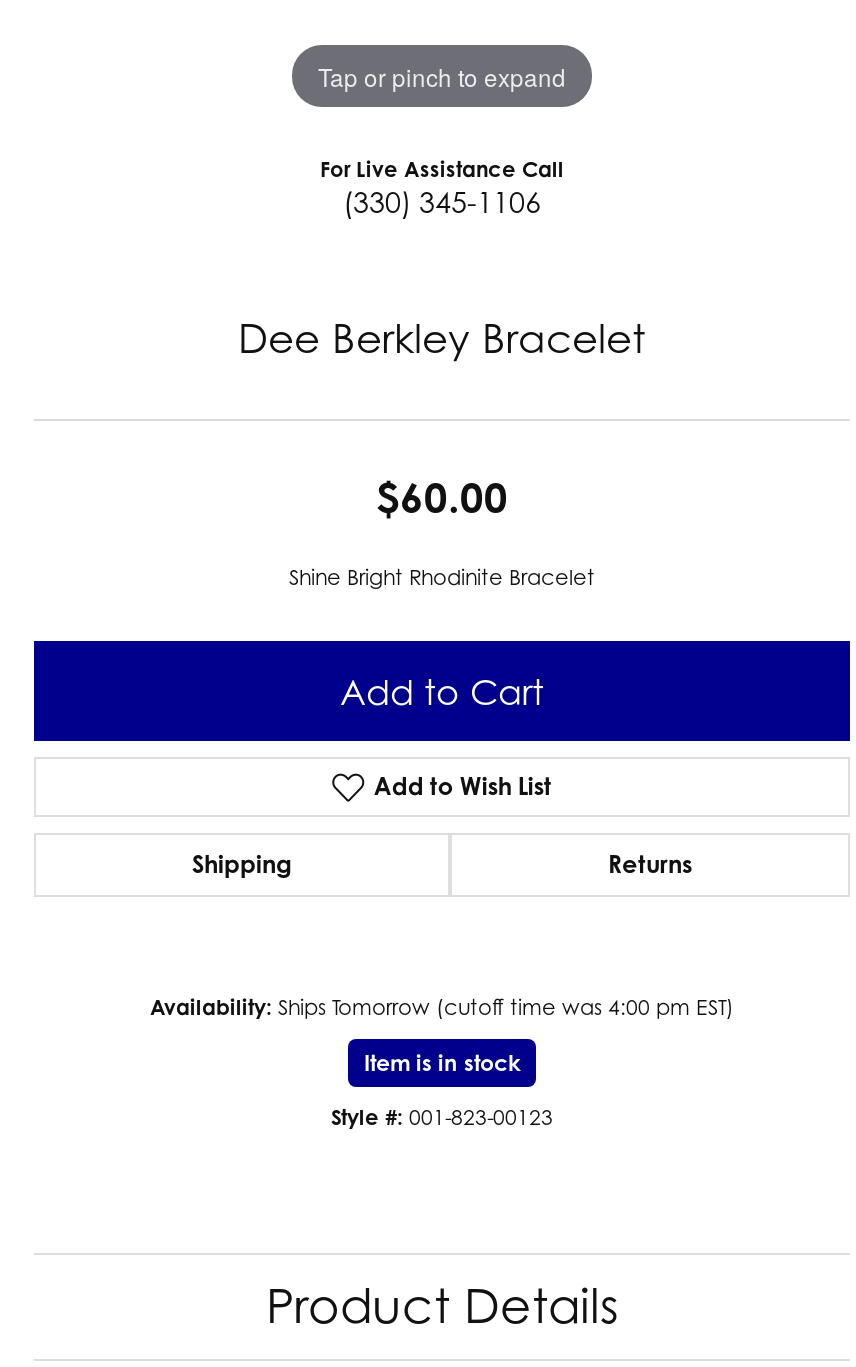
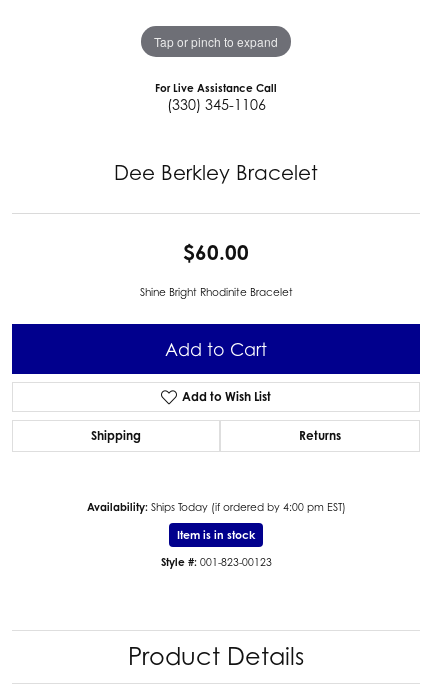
- Availability: Ships Tomorrow (cutoff time was 4:00 pm EST)
+ Availability: Ships Today (if ordered by 4:00 pm EST)
